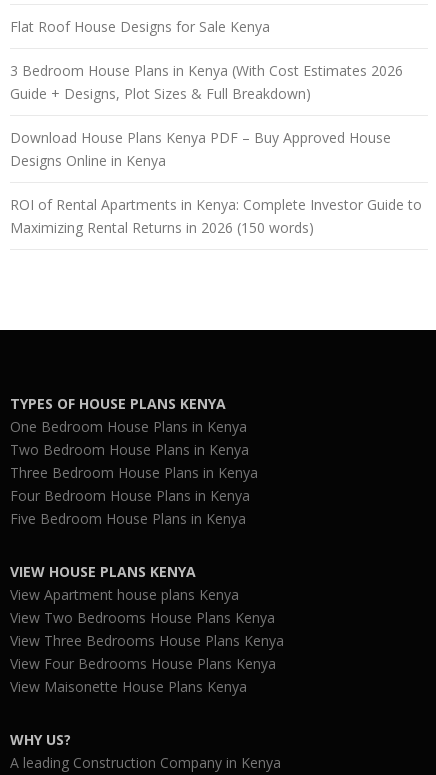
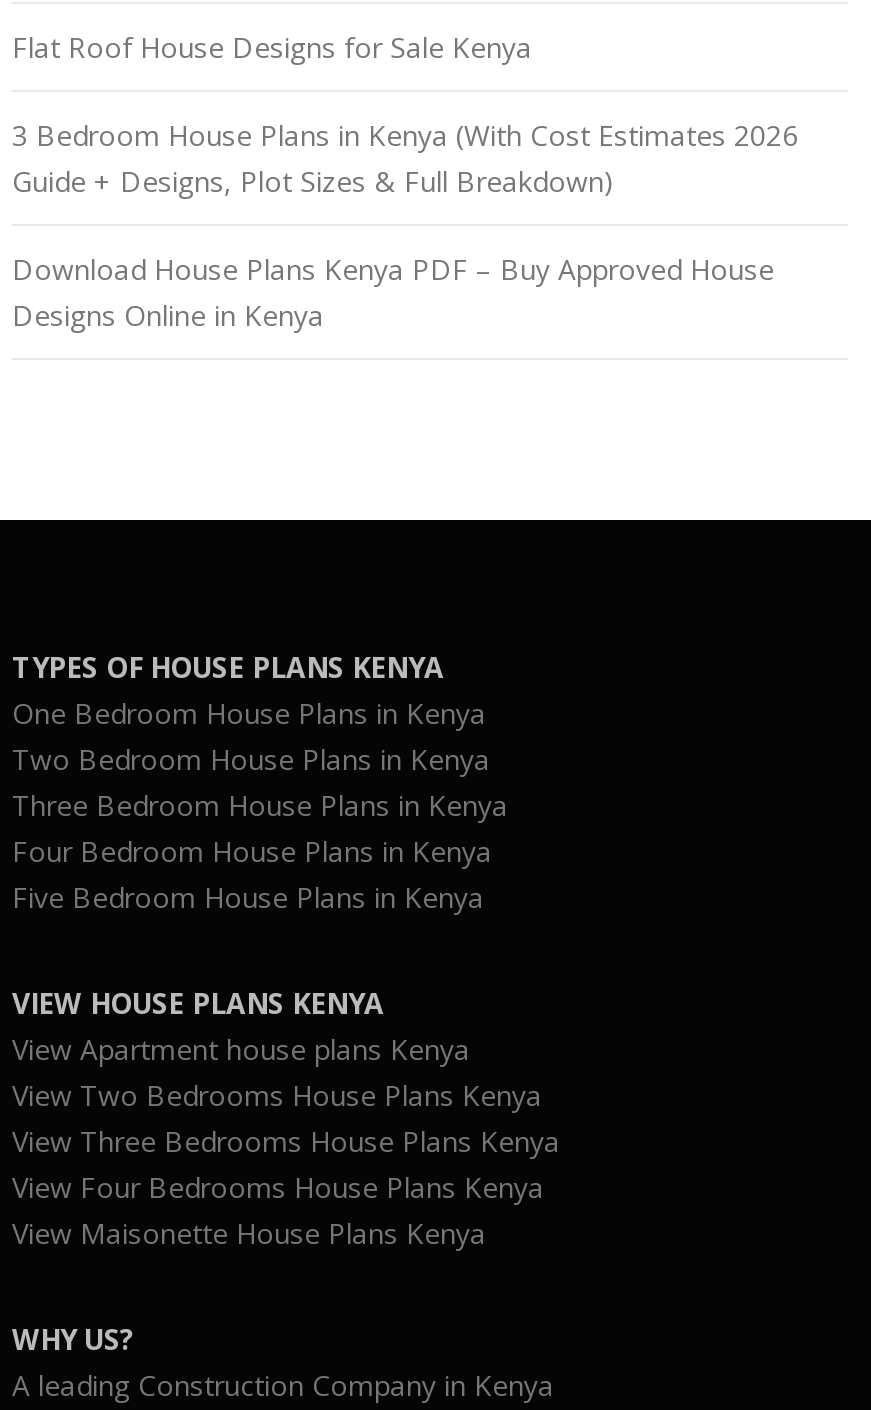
- ROI of Rental Apartments in Kenya: Complete Investor Guide to
- Maximizing Rental Returns in 2026 (150 words)
